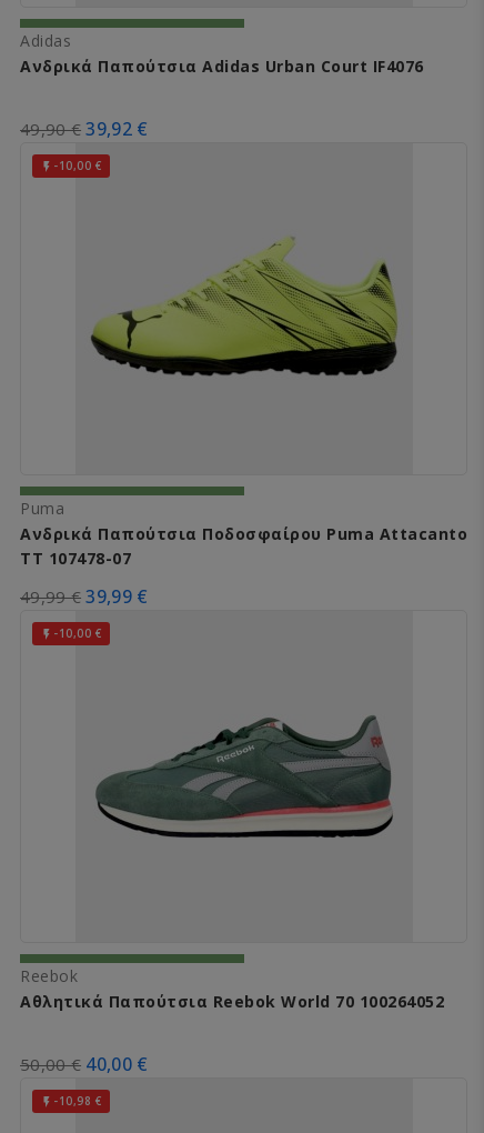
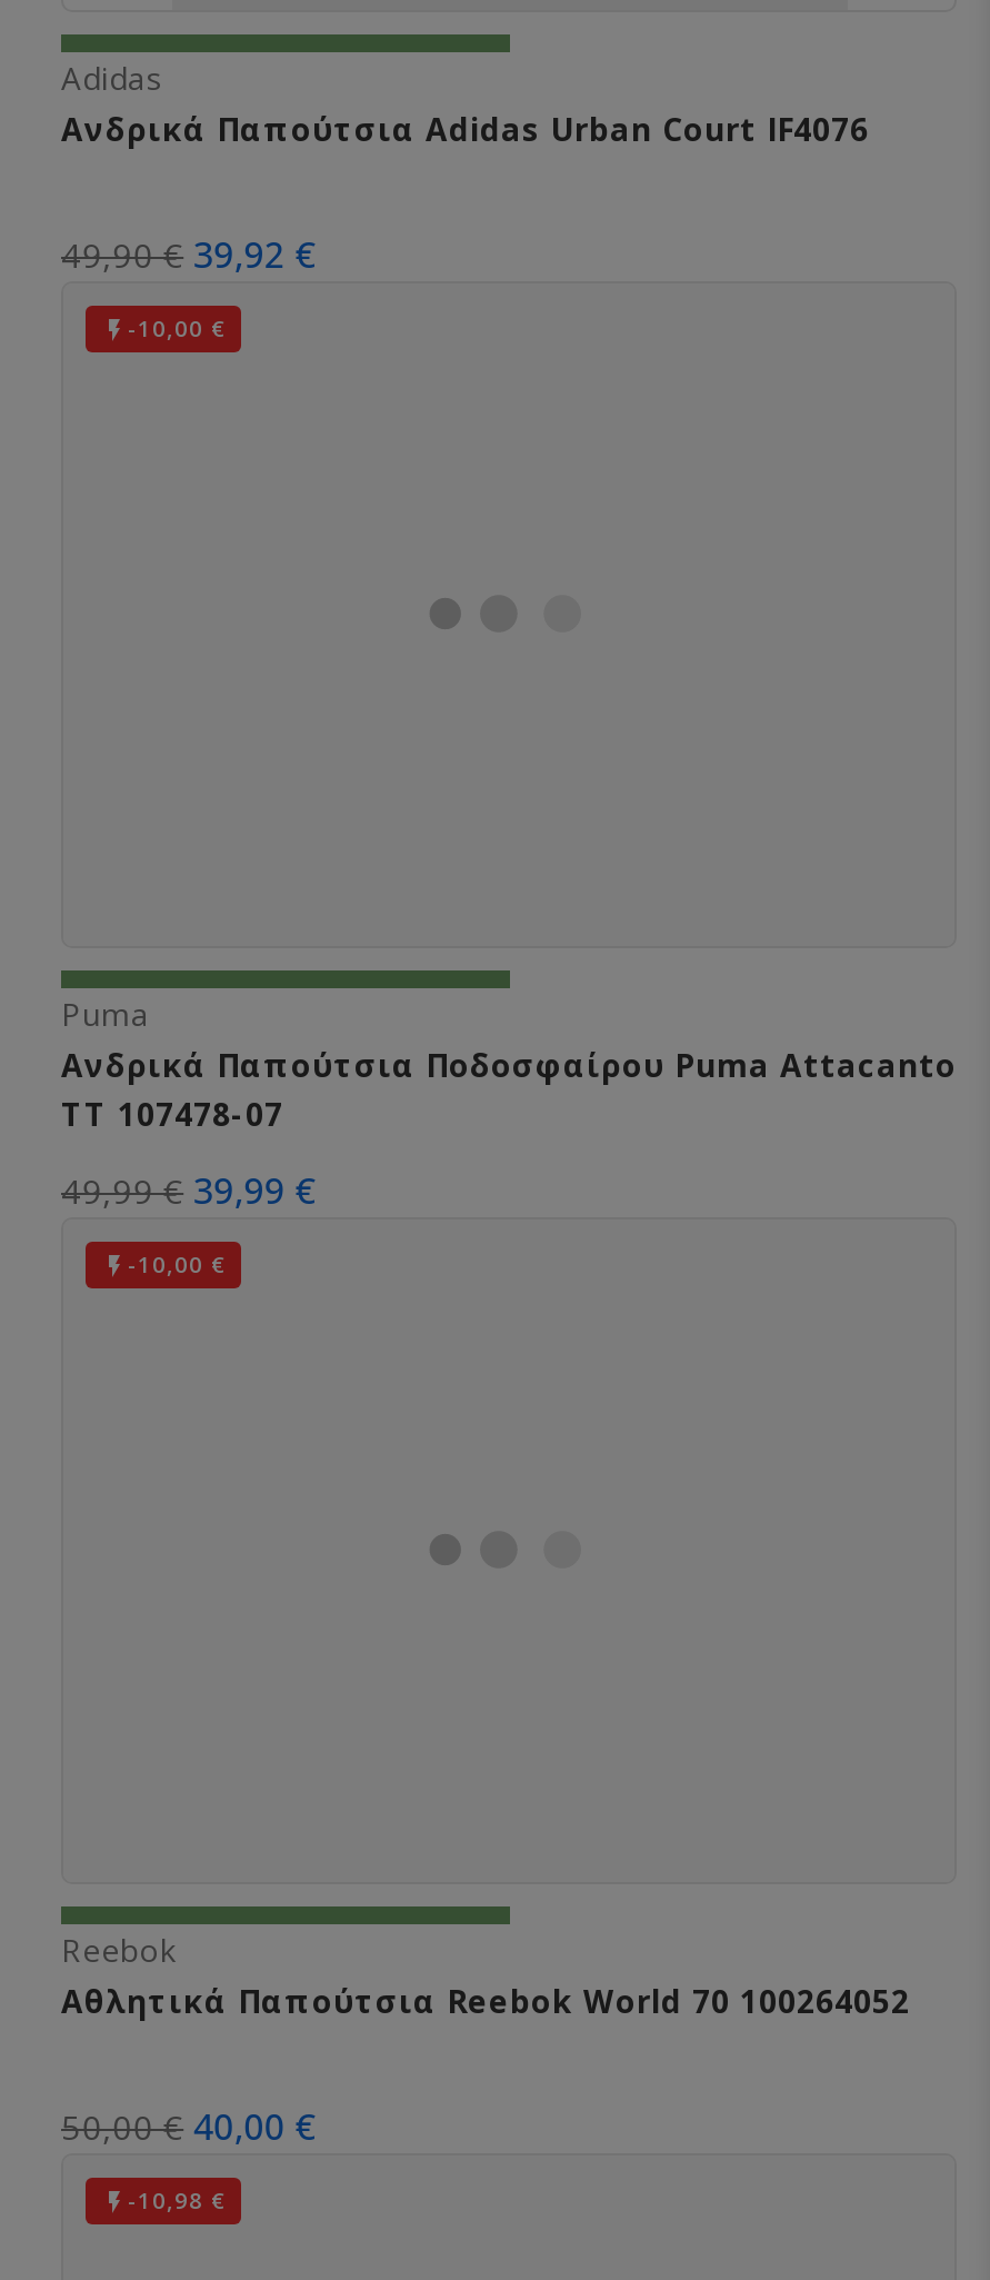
- [image]

- [image]
